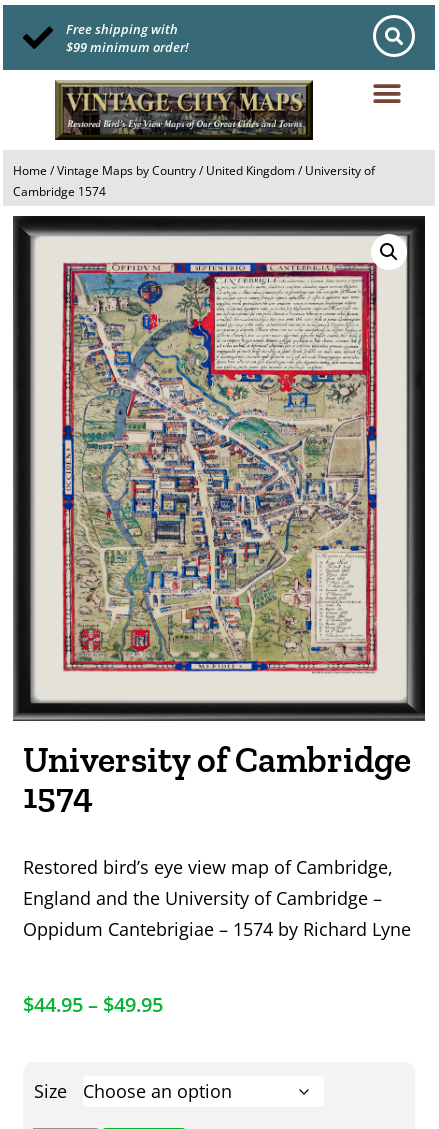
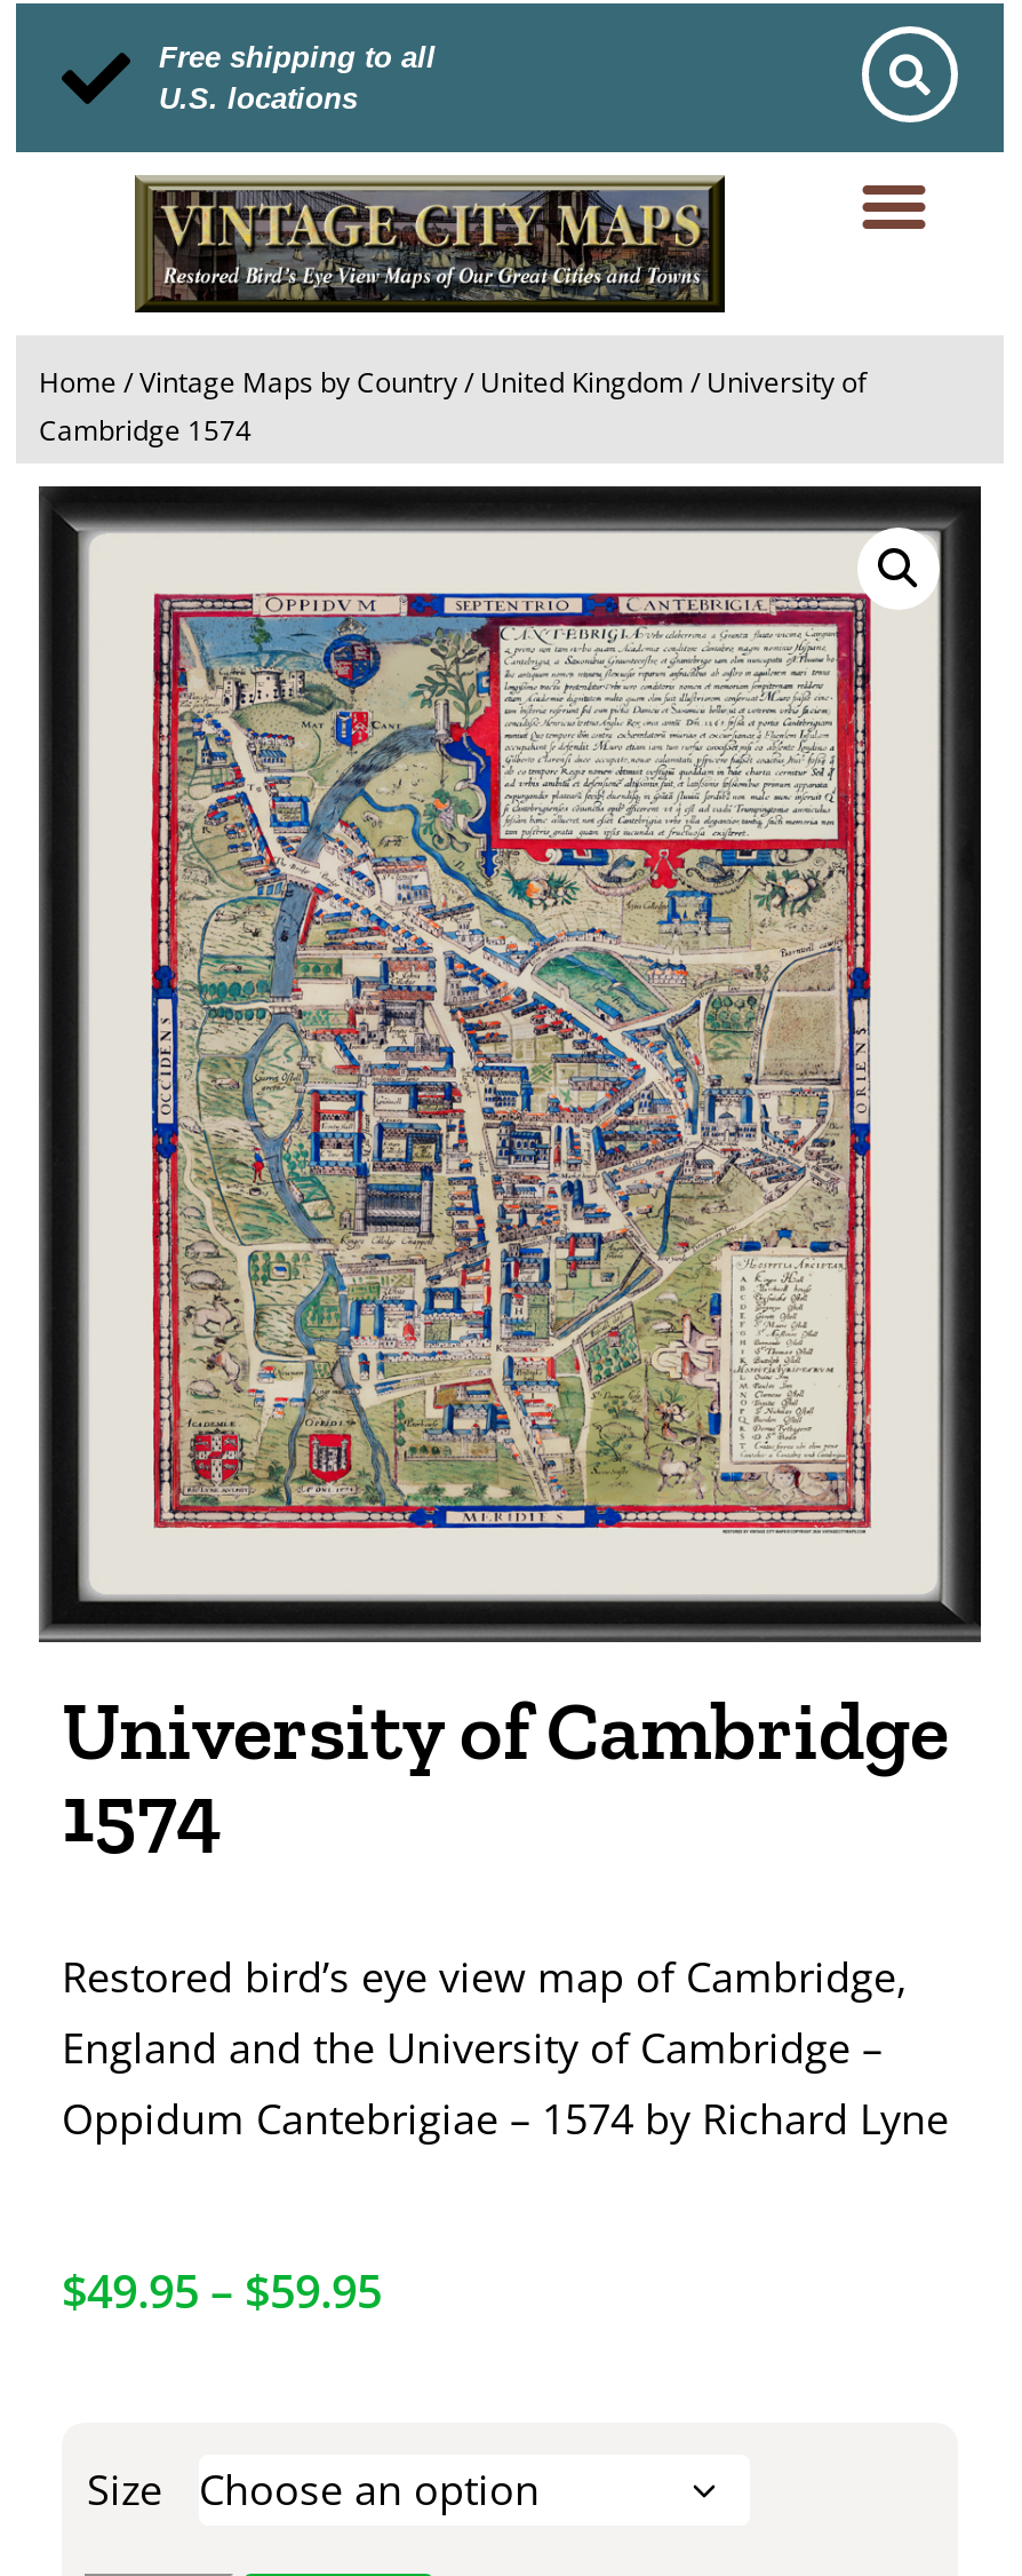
- Free shipping with
- $99 minimum order!
+ Free shipping to all
+ U.S. locations

- $44.95 – $49.95
+ $49.95 – $59.95
